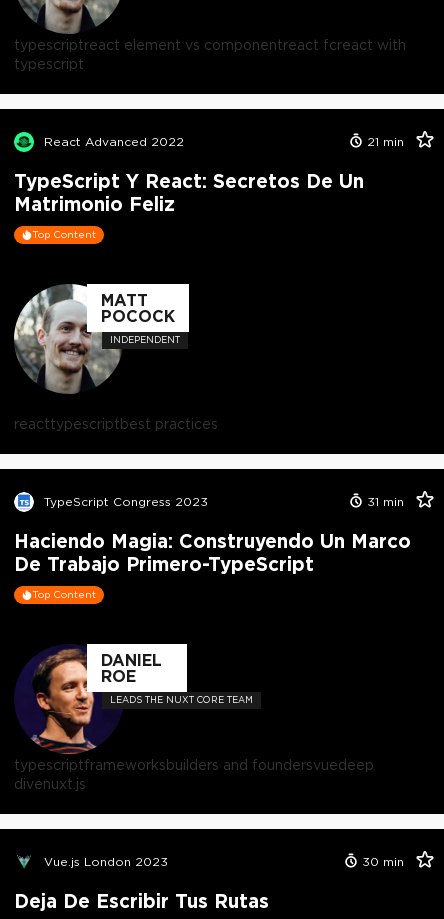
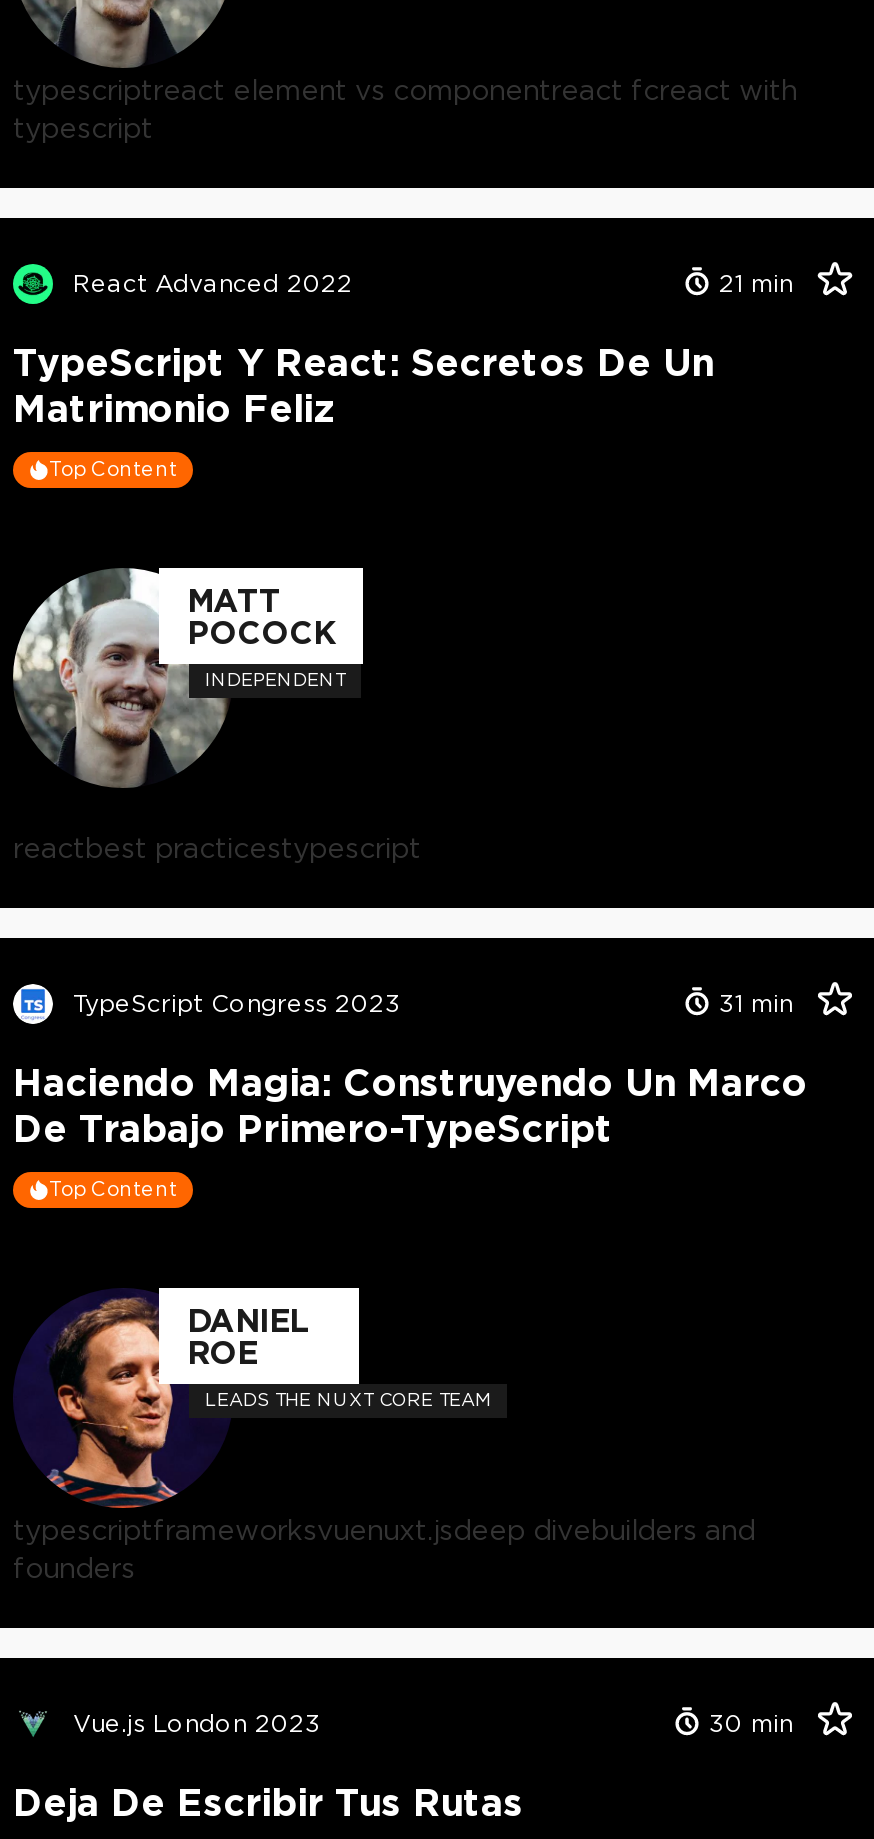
- reacttypescriptbest practices
+ reactbest practicestypescript

- typescriptframeworksbuilders and foundersvuedeep
- divenuxt.js
+ typescriptframeworksvuenuxt.jsdeep divebuilders and
+ founders
